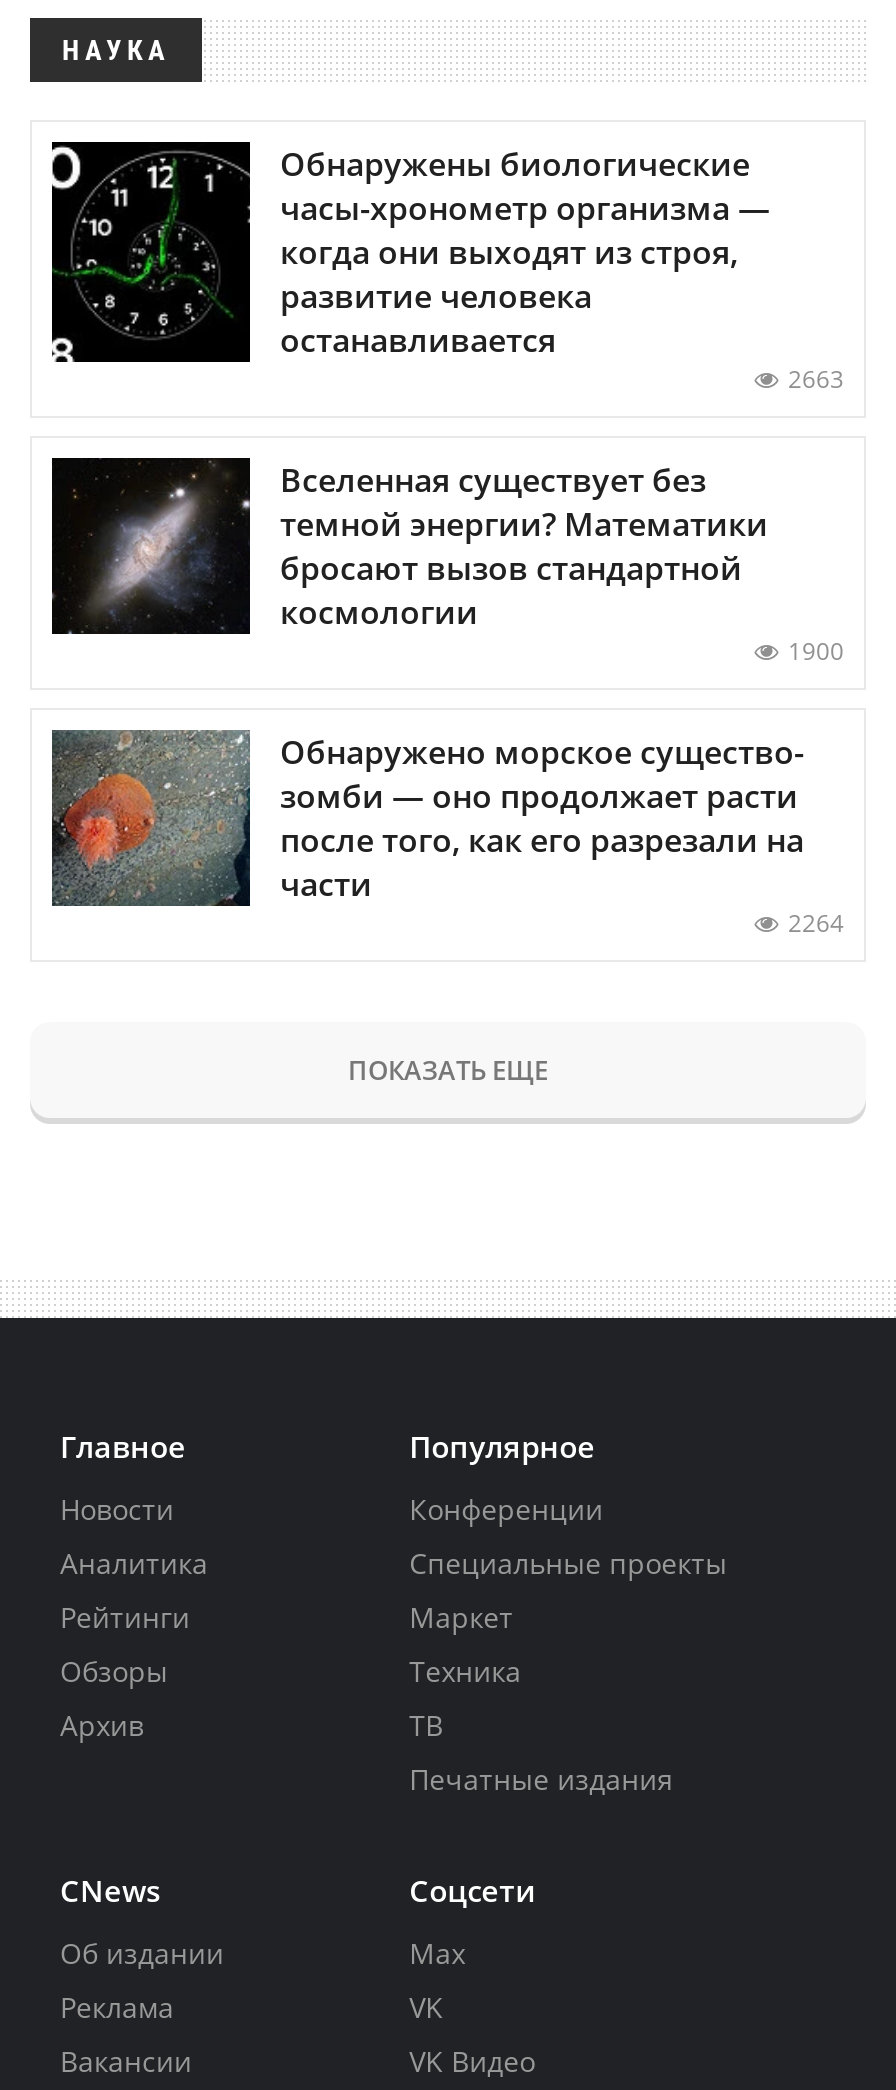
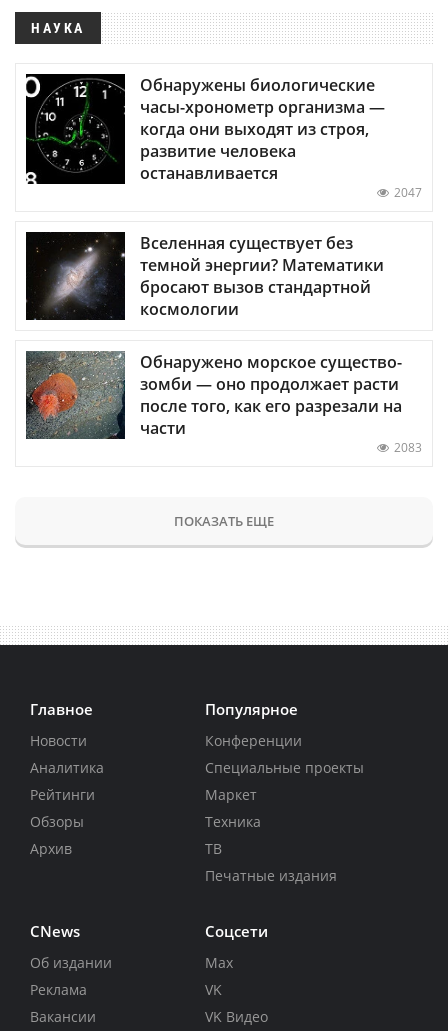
- 2663
+ 2047

- 1900

- 2264
+ 2083
